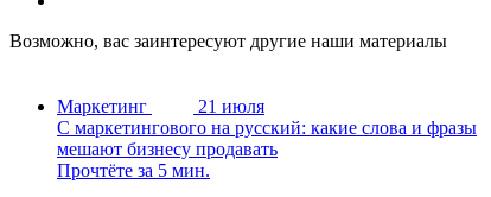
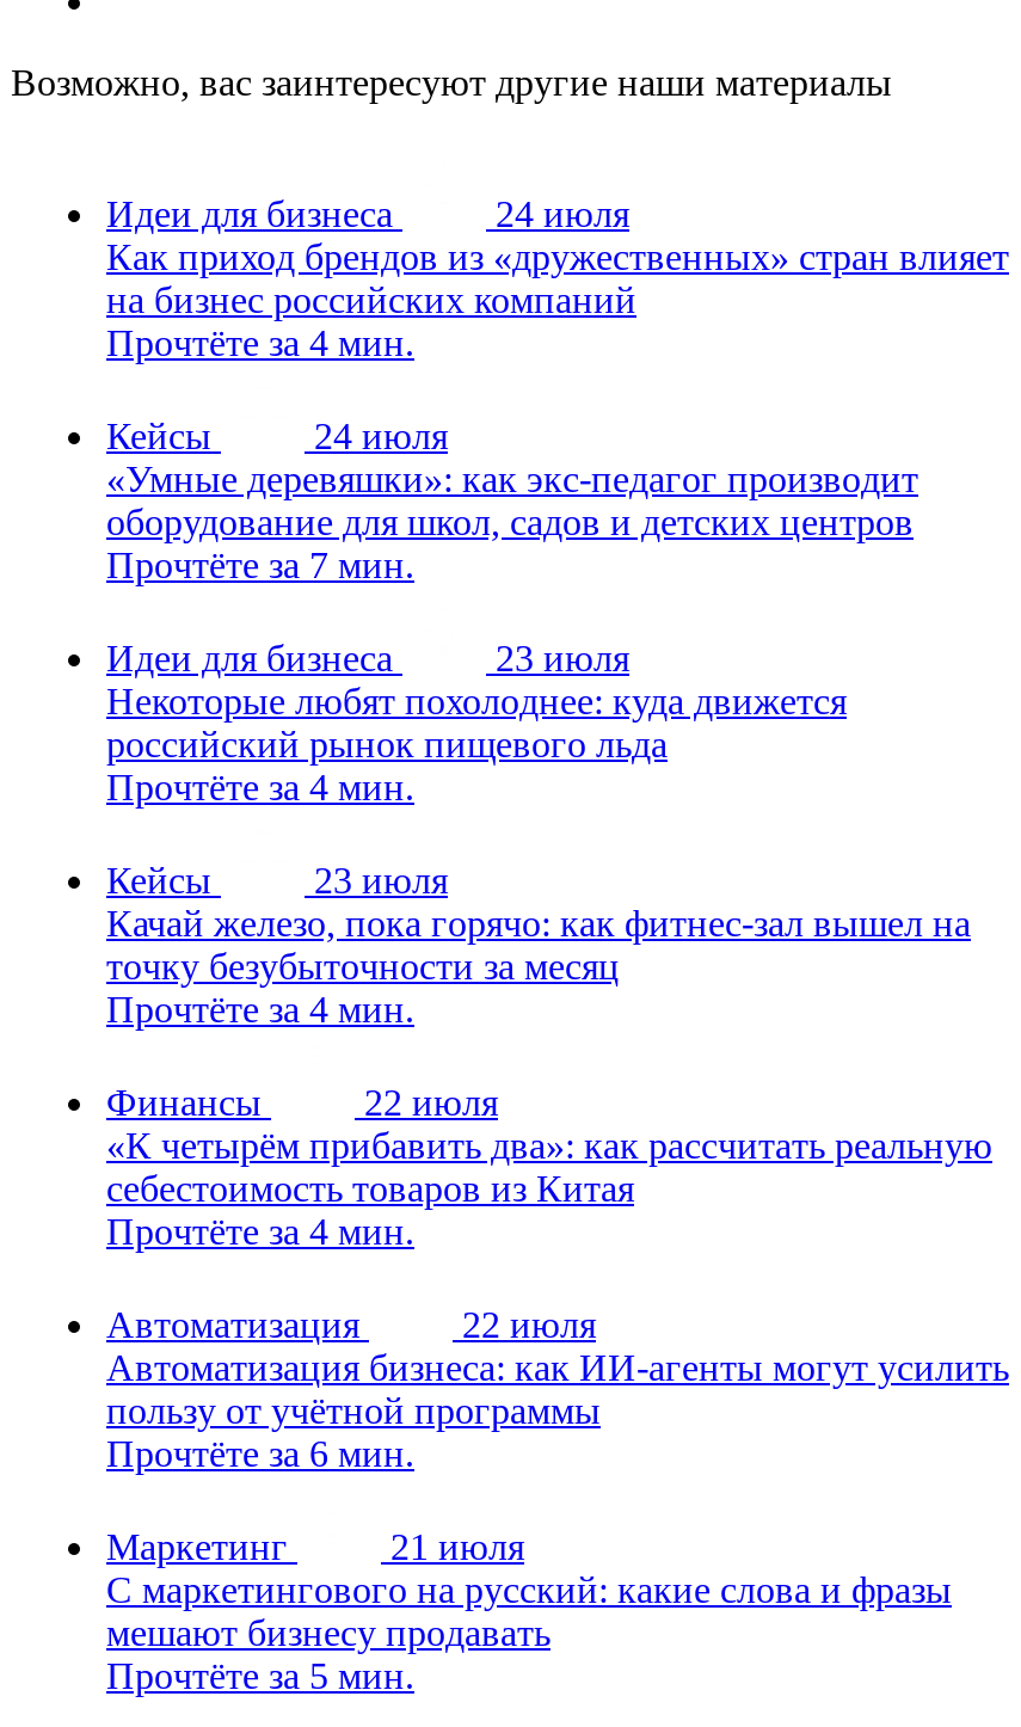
+ Идеи для бизнеса
+ 24 июля
+ Как приход брендов из «дружественных» стран влияет
+ на бизнес российских компаний
+ Прочтёте за 4 мин.
+ Кейсы
+ 24 июля
+ «Умные деревяшки»: как экс-педагог производит
+ оборудование для школ, садов и детских центров
+ Прочтёте за 7 мин.
+ Идеи для бизнеса
+ 23 июля
+ Некоторые любят похолоднее: куда движется
+ российский рынок пищевого льда
+ Прочтёте за 4 мин.
+ Кейсы
+ 23 июля
+ Качай железо, пока горячо: как фитнес-зал вышел на
+ точку безубыточности за месяц
+ Прочтёте за 4 мин.
+ Финансы
+ 22 июля
+ «К четырём прибавить два»: как рассчитать реальную
+ себестоимость товаров из Китая
+ Прочтёте за 4 мин.
+ Автоматизация
+ 22 июля
+ Автоматизация бизнеса: как ИИ-агенты могут усилить
+ пользу от учётной программы
+ Прочтёте за 6 мин.
